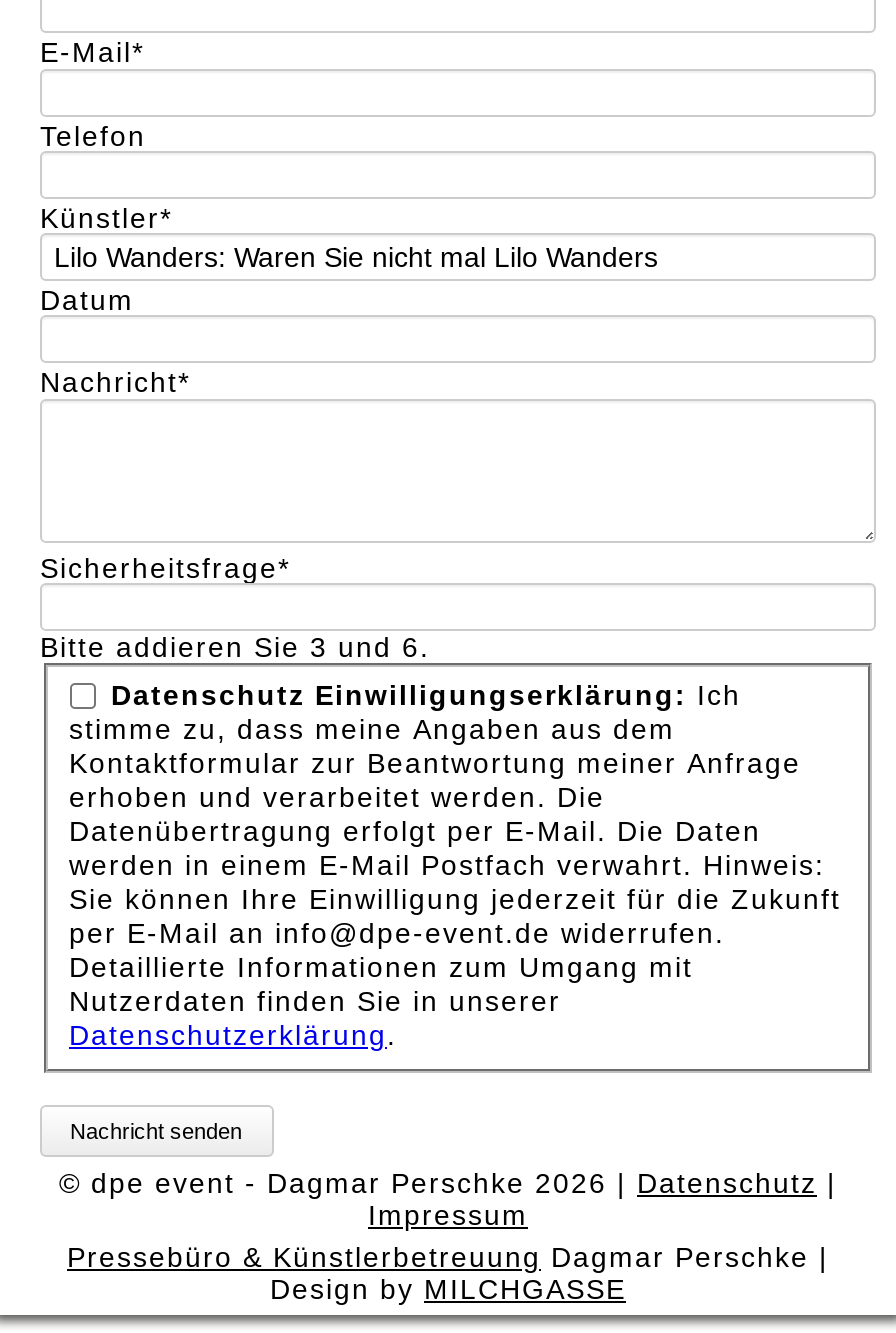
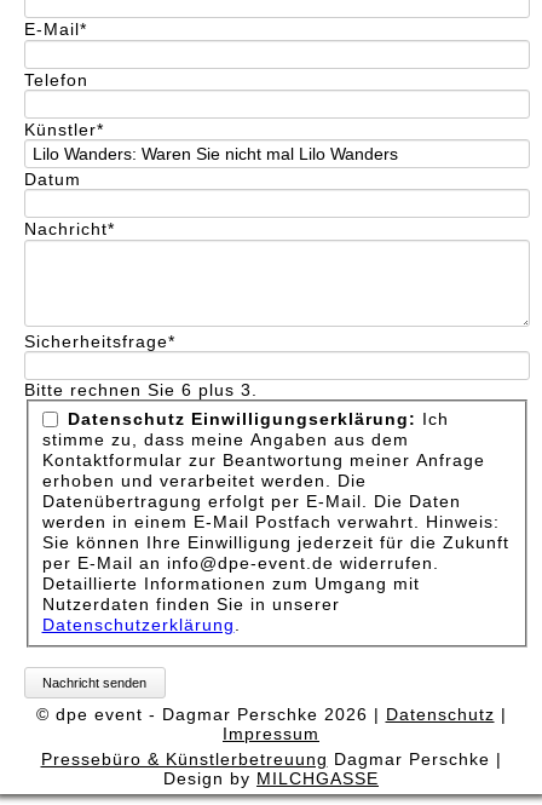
- Bitte addieren Sie 3 und 6.
+ Bitte rechnen Sie 6 plus 3.
